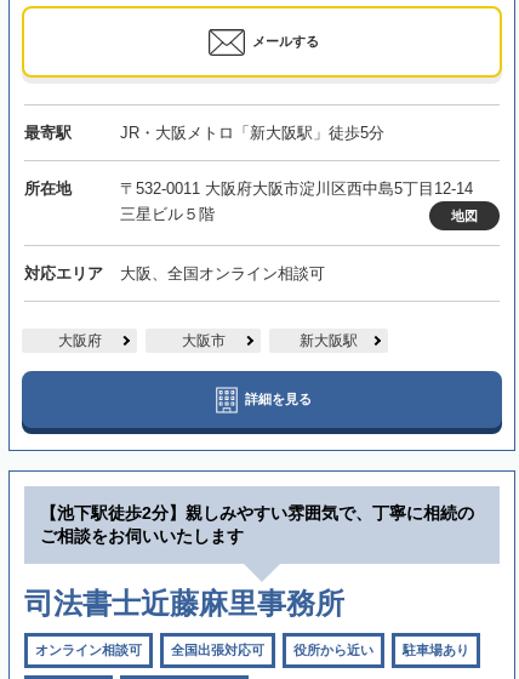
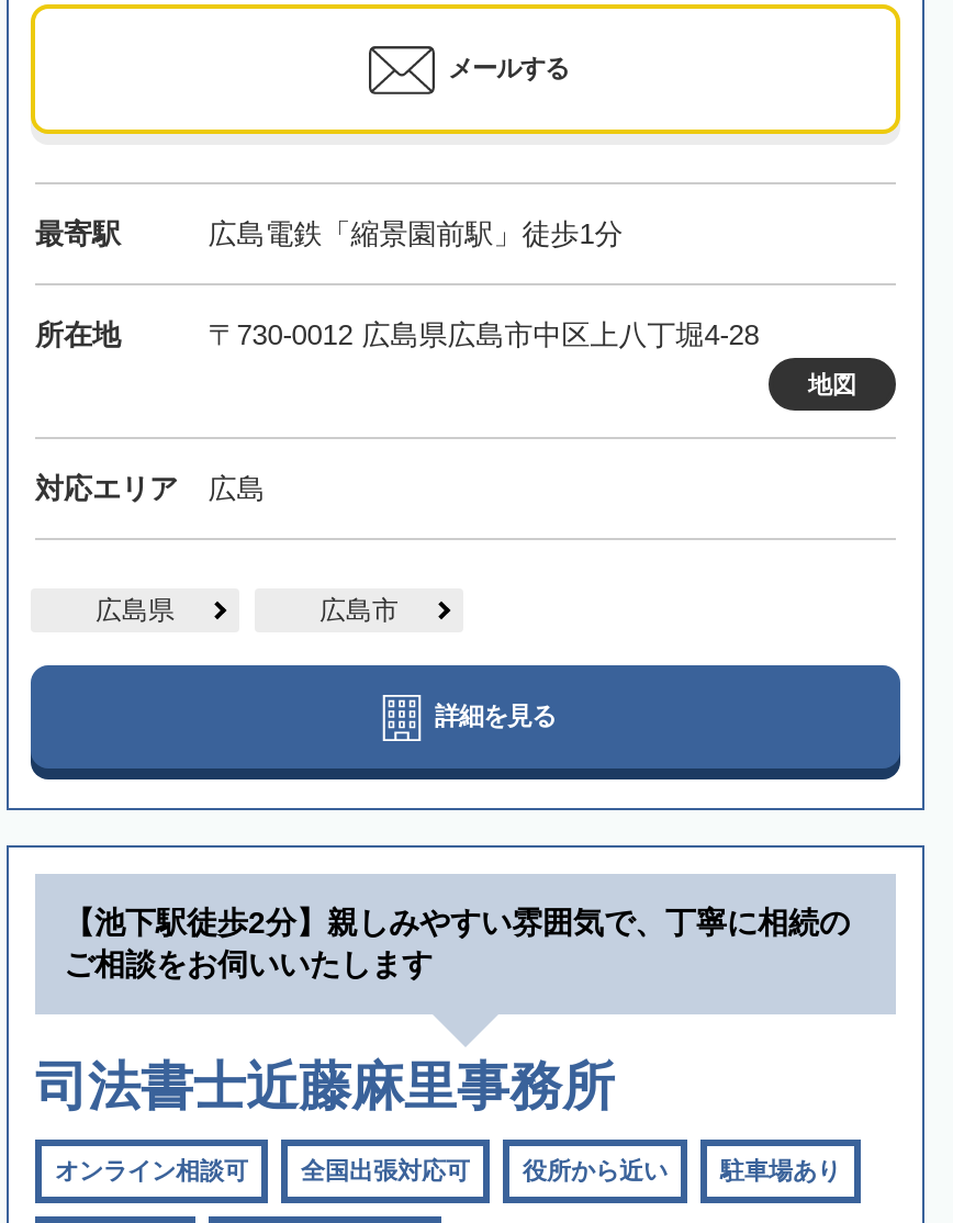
- JR・大阪メトロ「新大阪駅」徒歩5分
+ 広島電鉄「縮景園前駅」徒歩1分

- 〒532-0011 大阪府大阪市淀川区西中島5丁目12-14
- 三星ビル５階
+ 〒730-0012 広島県広島市中区上八丁堀4-28

- 大阪、全国オンライン相談可
+ 広島

- 大阪府
- 大阪市
- 新大阪駅
+ 広島県
+ 広島市
